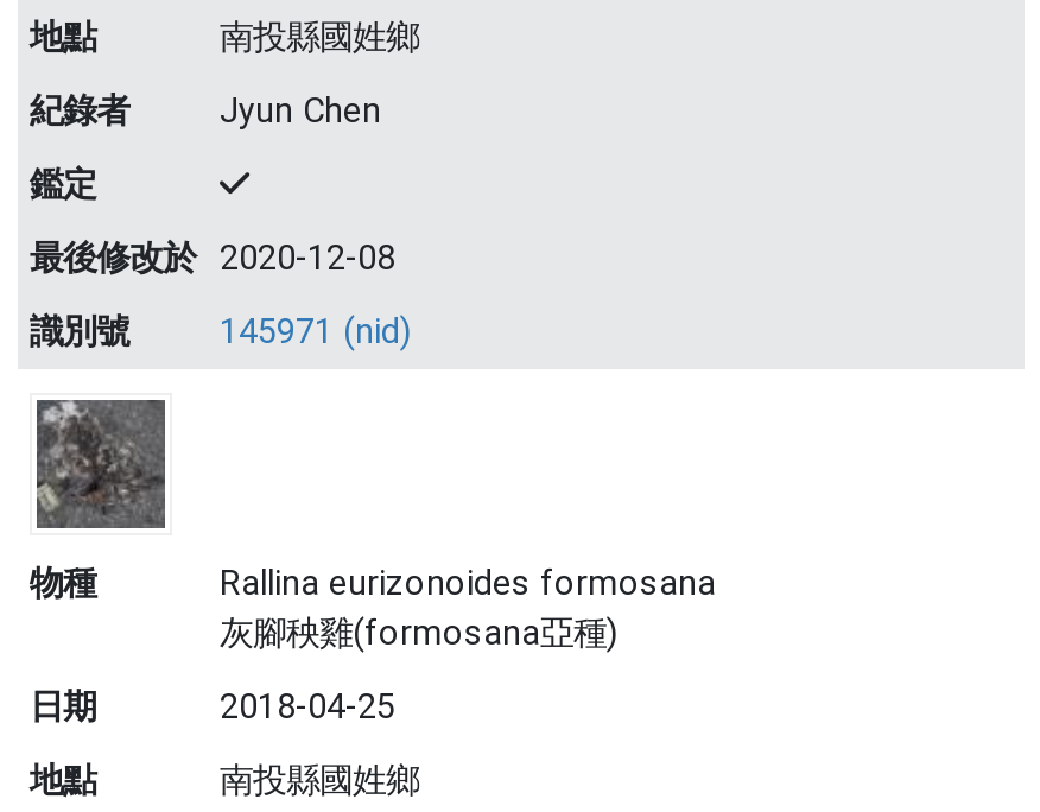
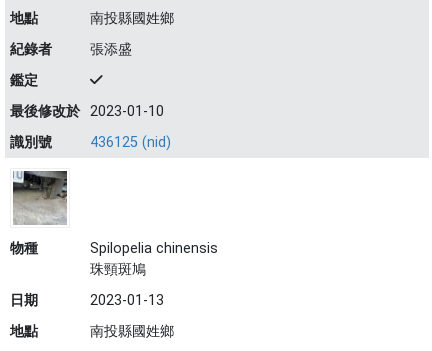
- Jyun Chen
+ 張添盛

- 最後修改於 2020-12-08
+ 最後修改於 2023-01-10

- 145971 (nid)
+ 436125 (nid)

- [image]
- Rallina eurizonoides formosana
- 灰腳秧雞(formosana亞種)
+ [image]
+ Spilopelia chinensis
+ 珠頸斑鳩

- 2018-04-25
+ 2023-01-13
